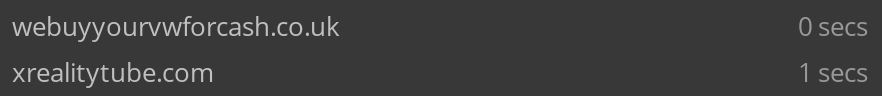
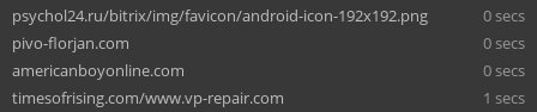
- webuyyourvwforcash.co.uk
+ psychol24.ru/bitrix/img/favicon/android-icon-192x192.png

- xrealitytube.com
+ pivo-florjan.com
+ 0 secs
+ americanboyonline.com
+ 0 secs
+ timesofrising.com/www.vp-repair.com
